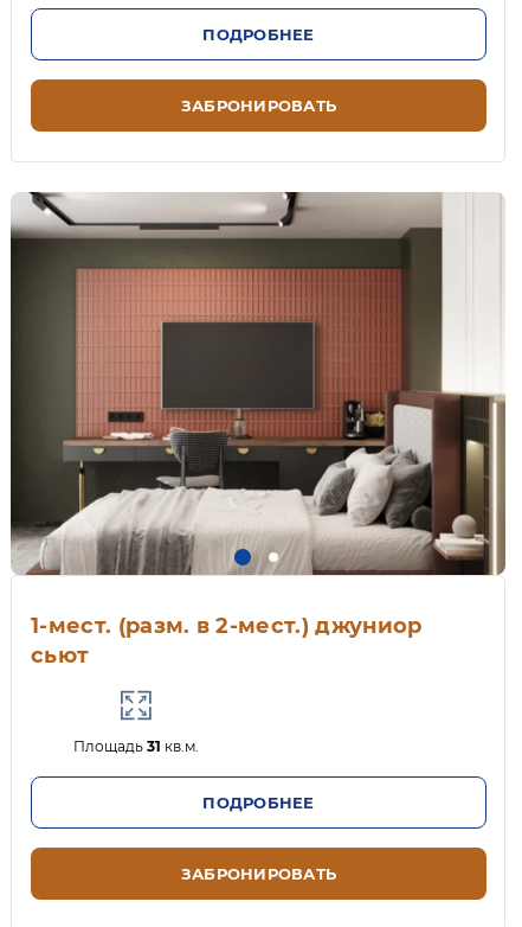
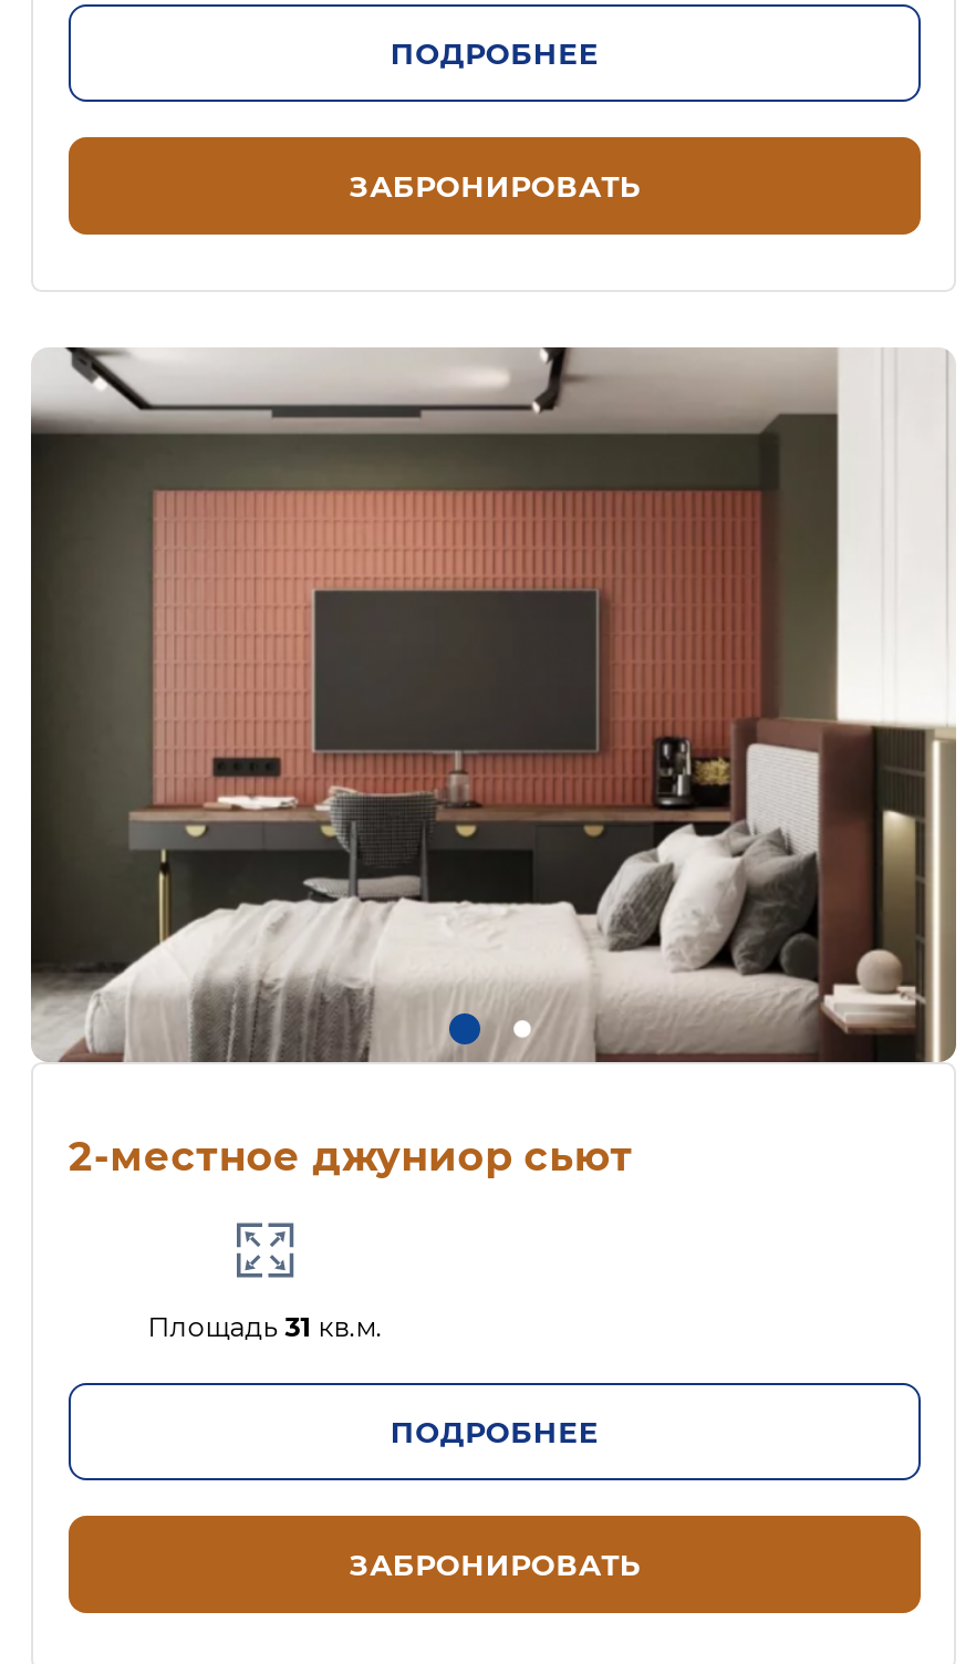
- 1-мест. (разм. в 2-мест.) джуниор
- сьют
+ 2-местное джуниор сьют
